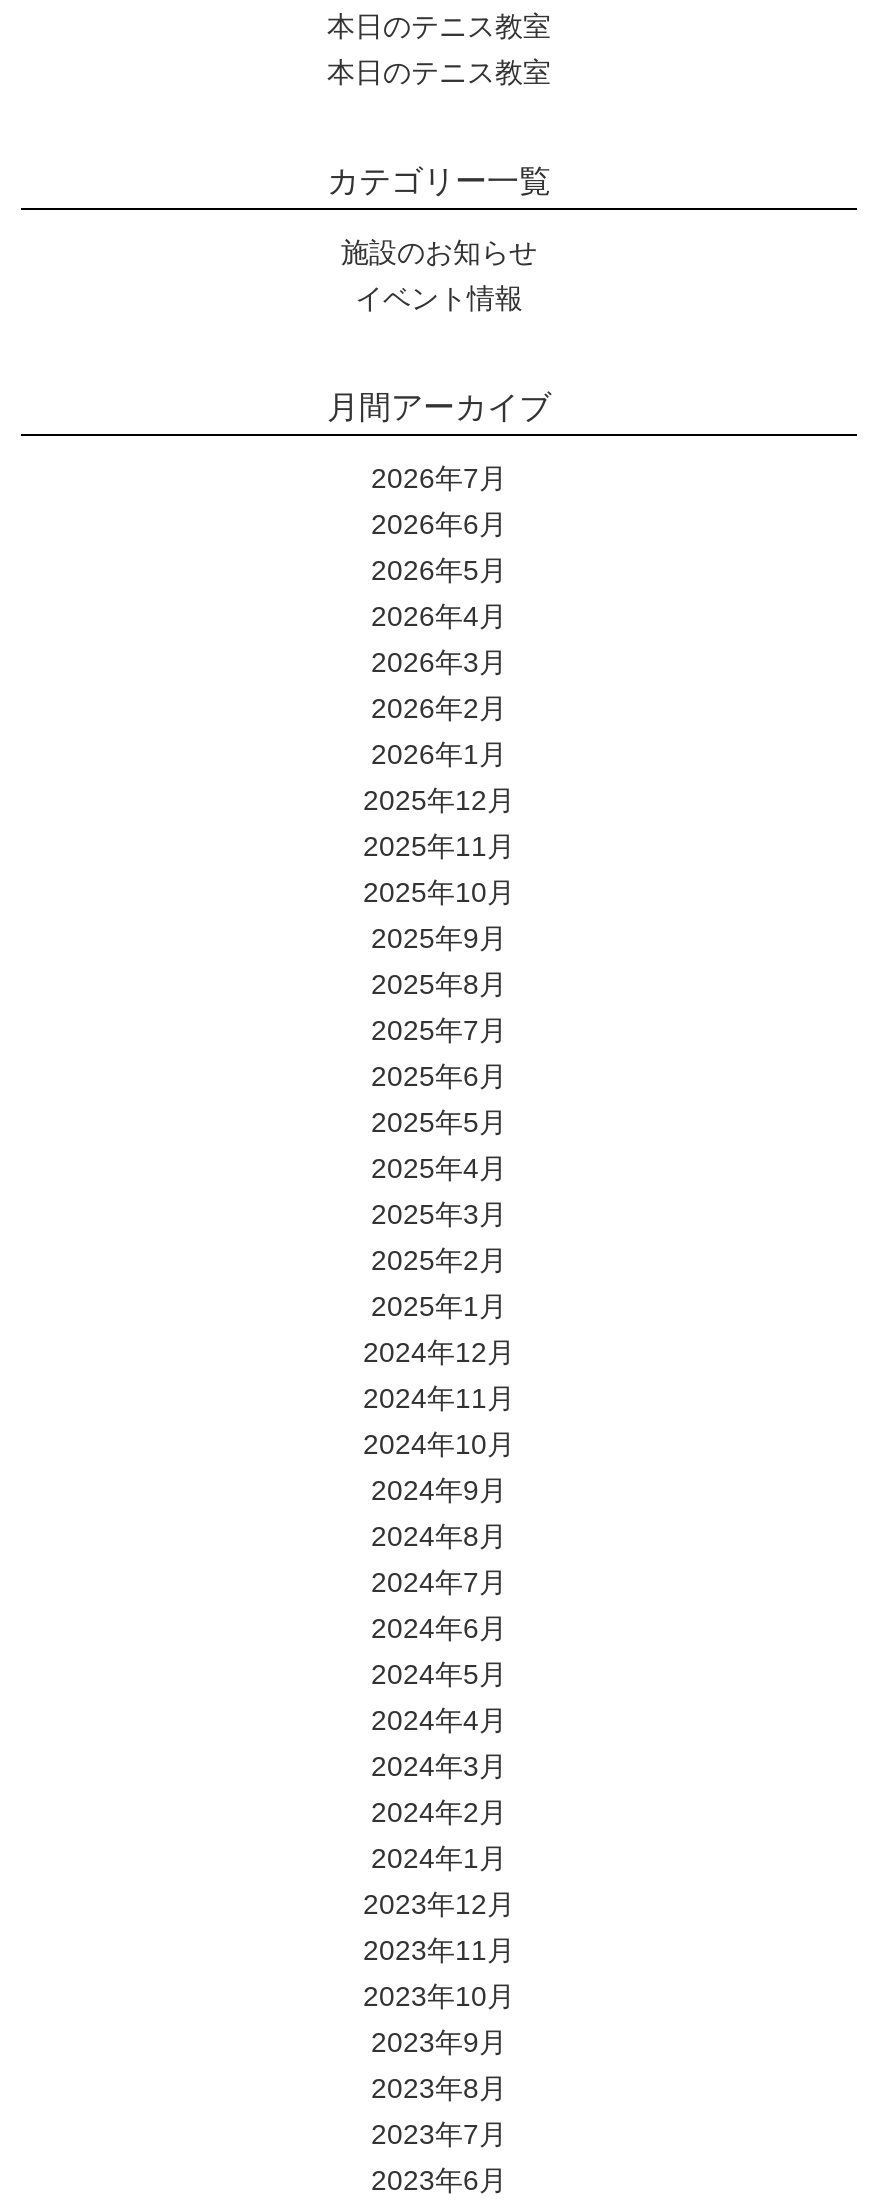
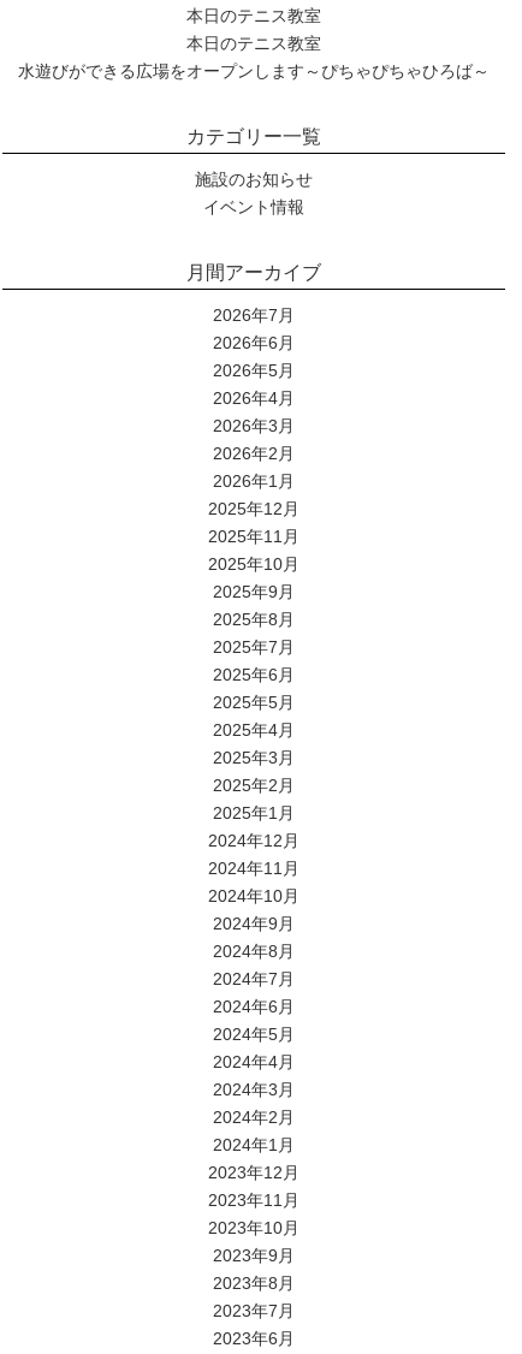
+ 水遊びができる広場をオープンします～ぴちゃぴちゃひろば～
